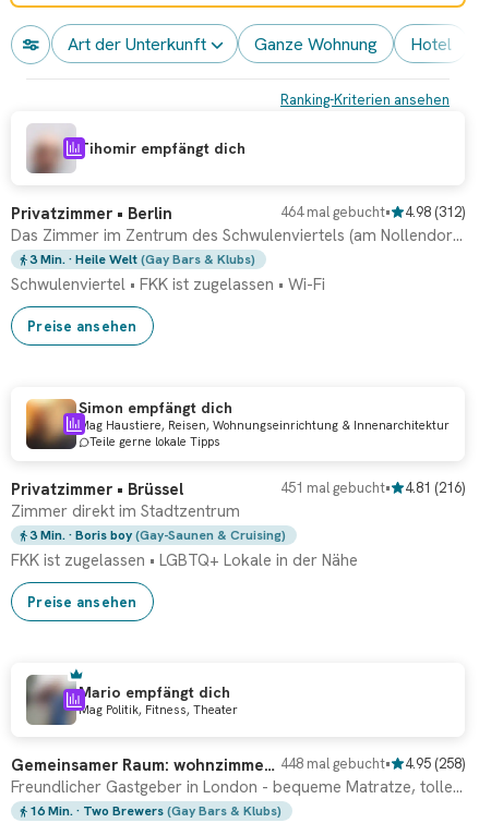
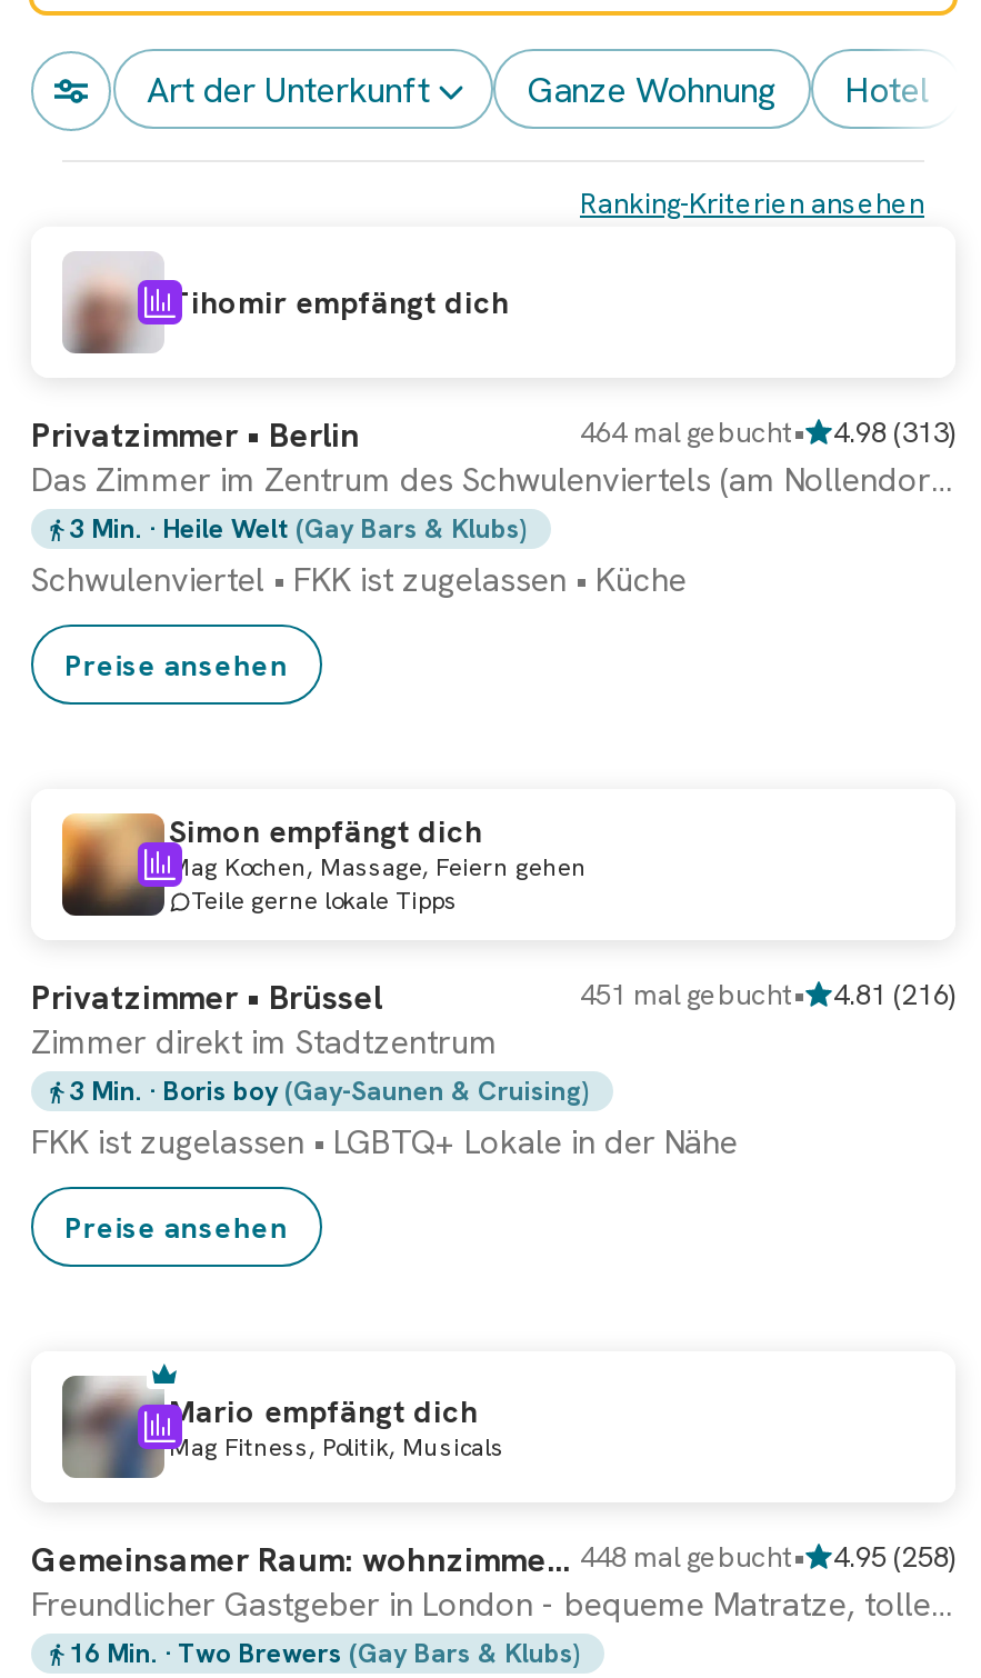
- 464 mal gebucht• 4.98 (312)
+ 464 mal gebucht• 4.98 (313)

- Schwulenviertel • FKK ist zugelassen • Wi-Fi
+ Schwulenviertel • FKK ist zugelassen • Küche

- Mag Haustiere, Reisen, Wohnungseinrichtung & Innenarchitektur
+ Mag Kochen, Massage, Feiern gehen

- Mag Politik, Fitness, Theater
+ Mag Fitness, Politik, Musicals
